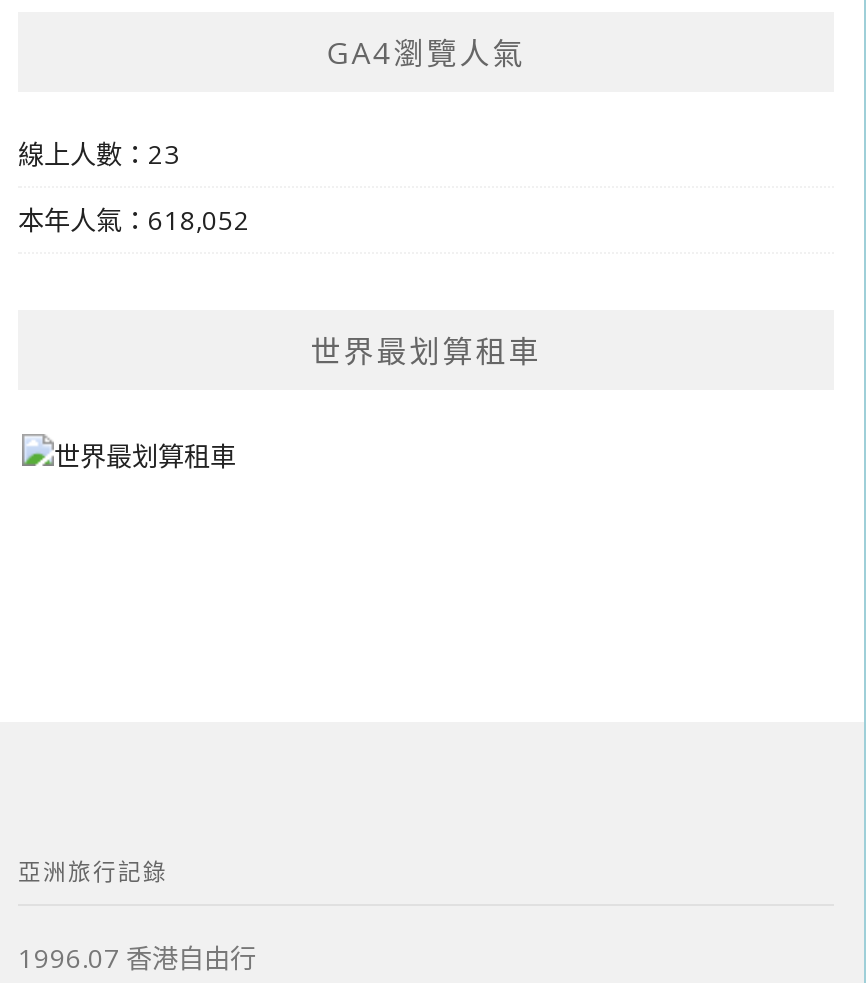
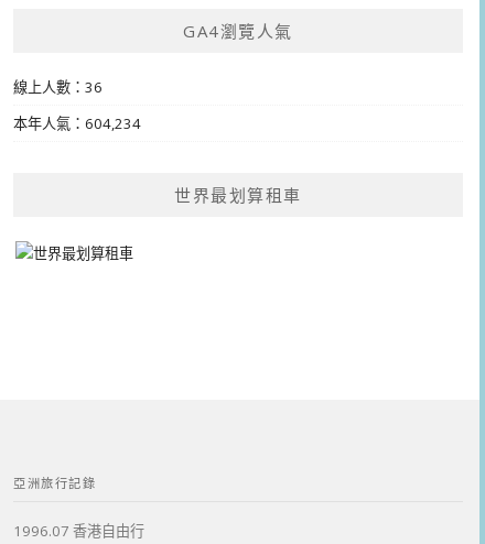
- 線上人數：23
+ 線上人數：36

- 本年人氣：618,052
+ 本年人氣：604,234
